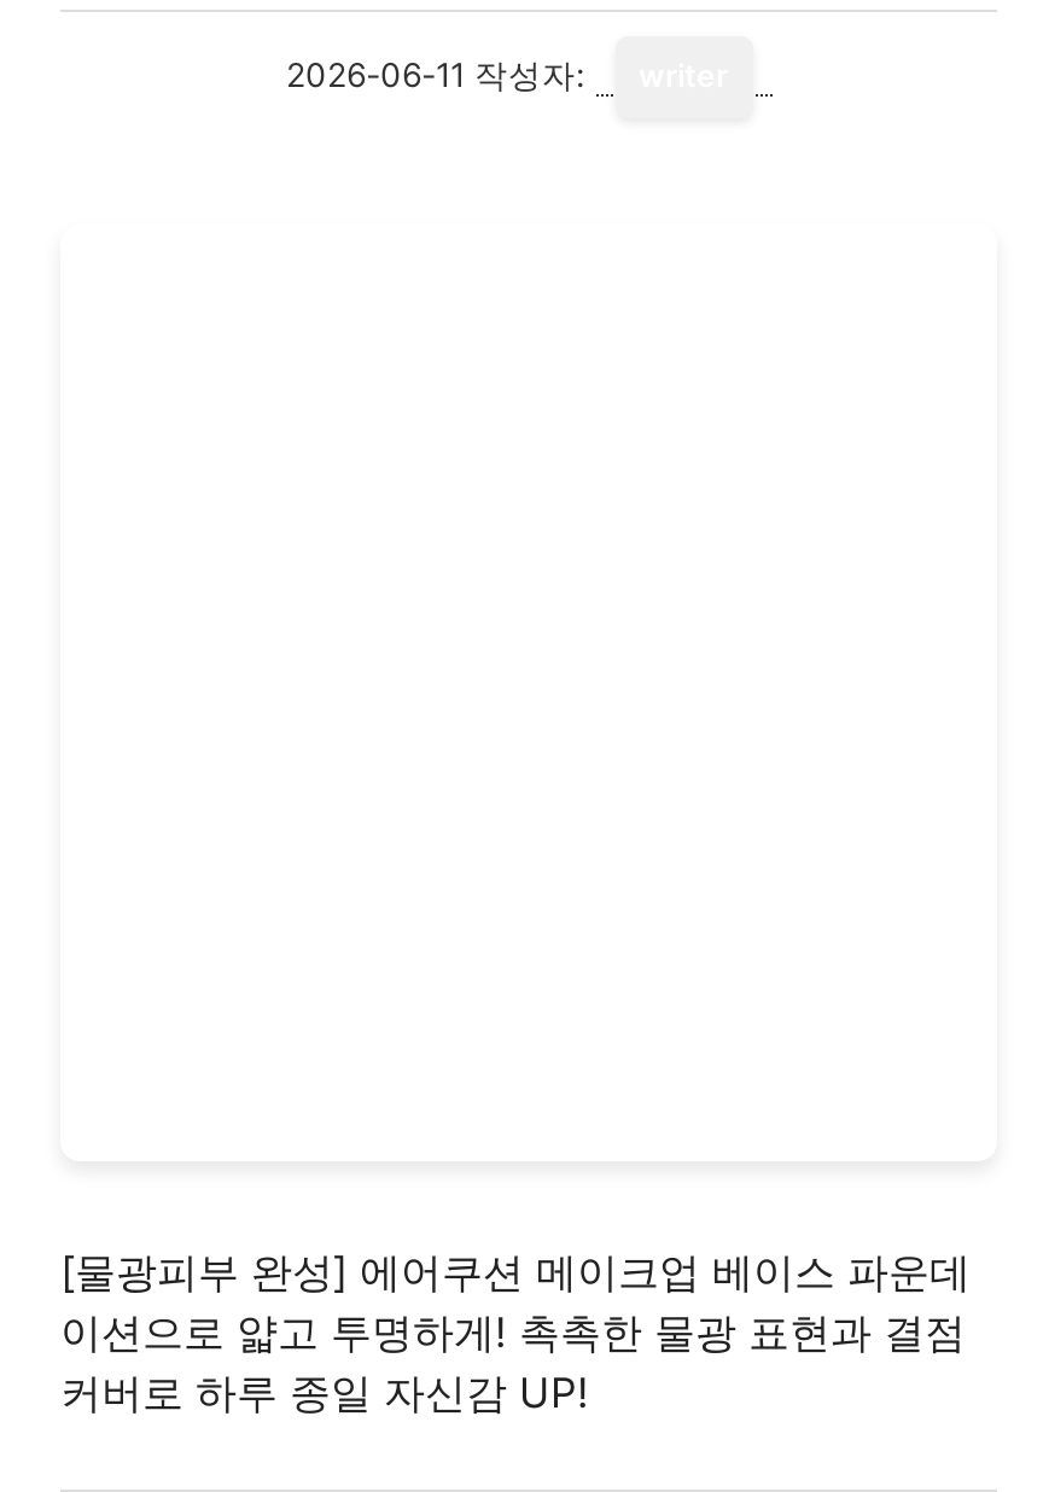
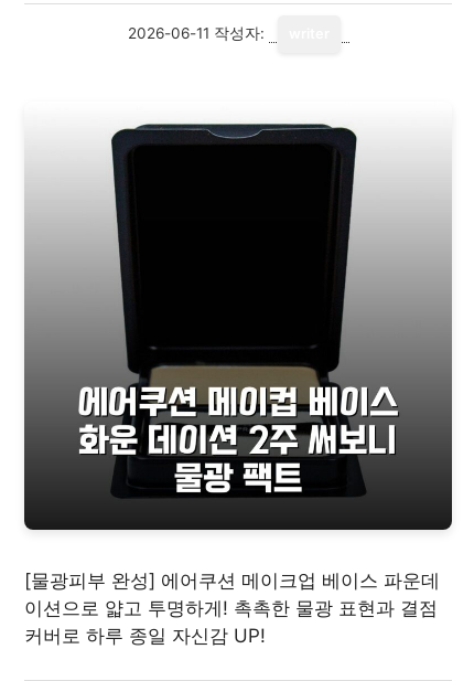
+ [image]
